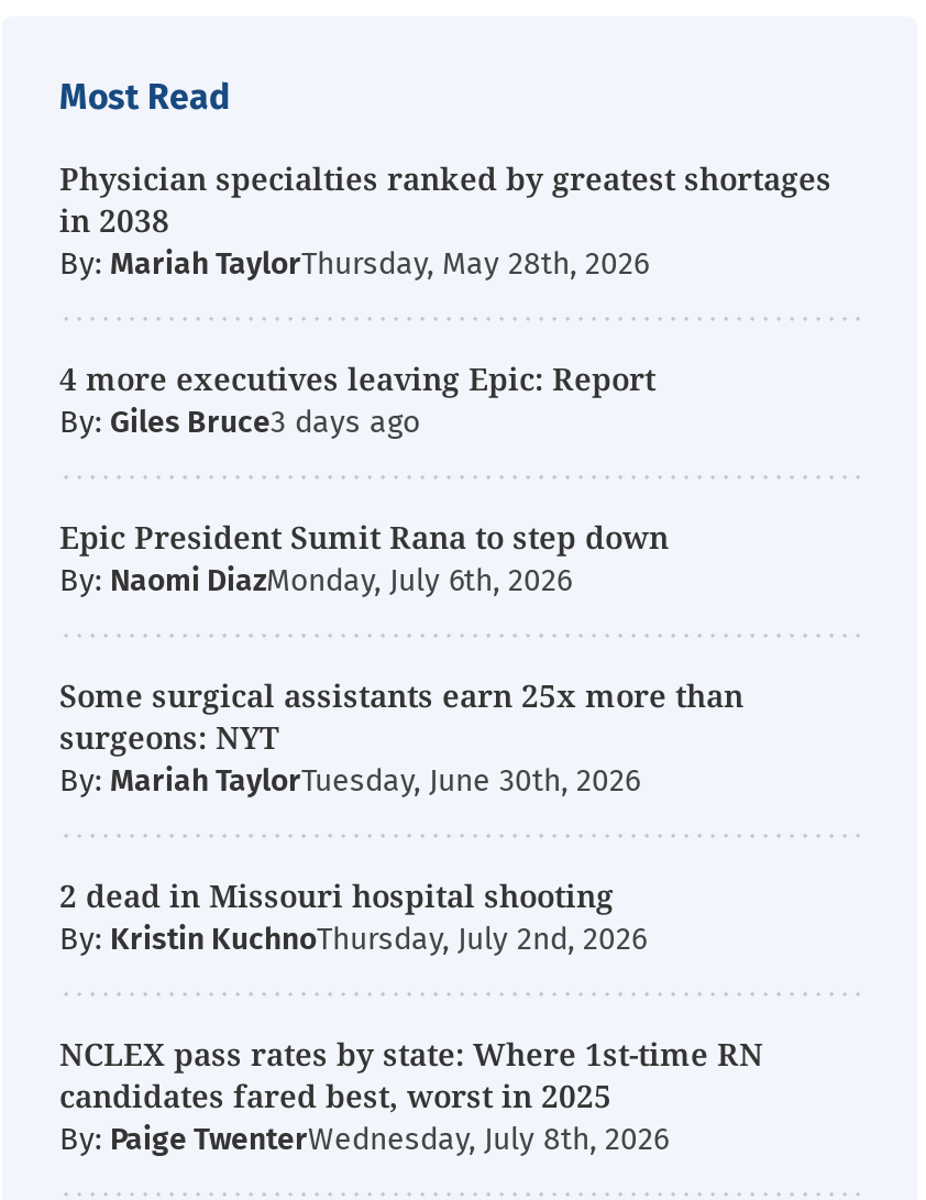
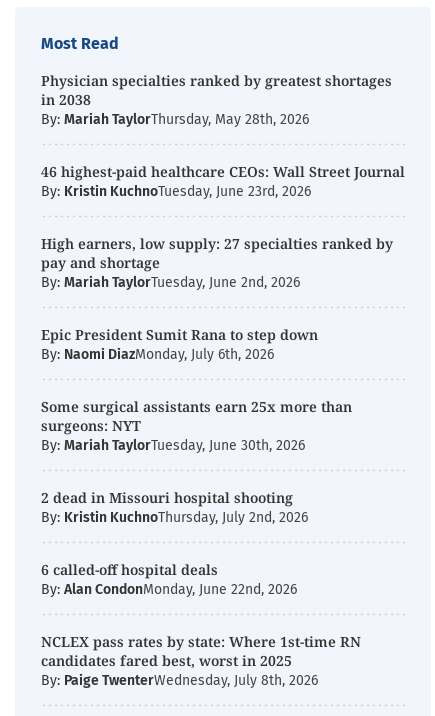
- 4 more executives leaving Epic: Report
- By: Giles Bruce
+ 46 highest-paid healthcare CEOs: Wall Street Journal
+ By: Kristin KuchnoTuesday, June 23rd, 2026
+ High earners, low supply: 27 specialties ranked by
+ pay and shortage
+ By: Mariah TaylorTuesday, June 2nd, 2026

+ 6 called-off hospital deals
+ By: Alan CondonMonday, June 22nd, 2026
